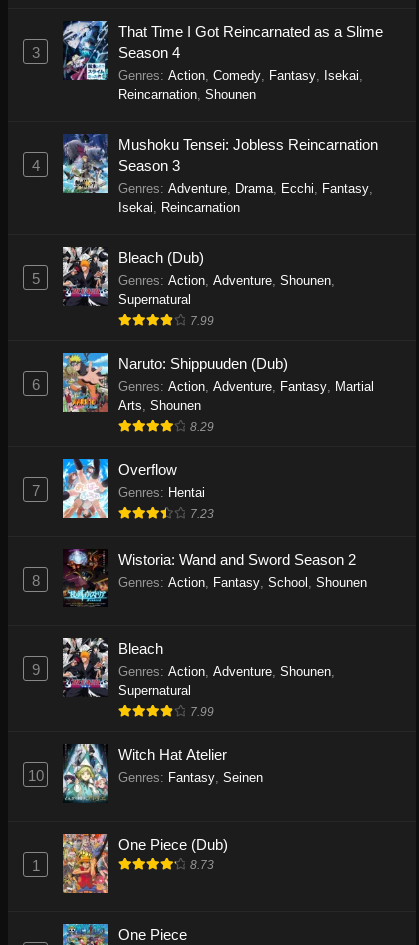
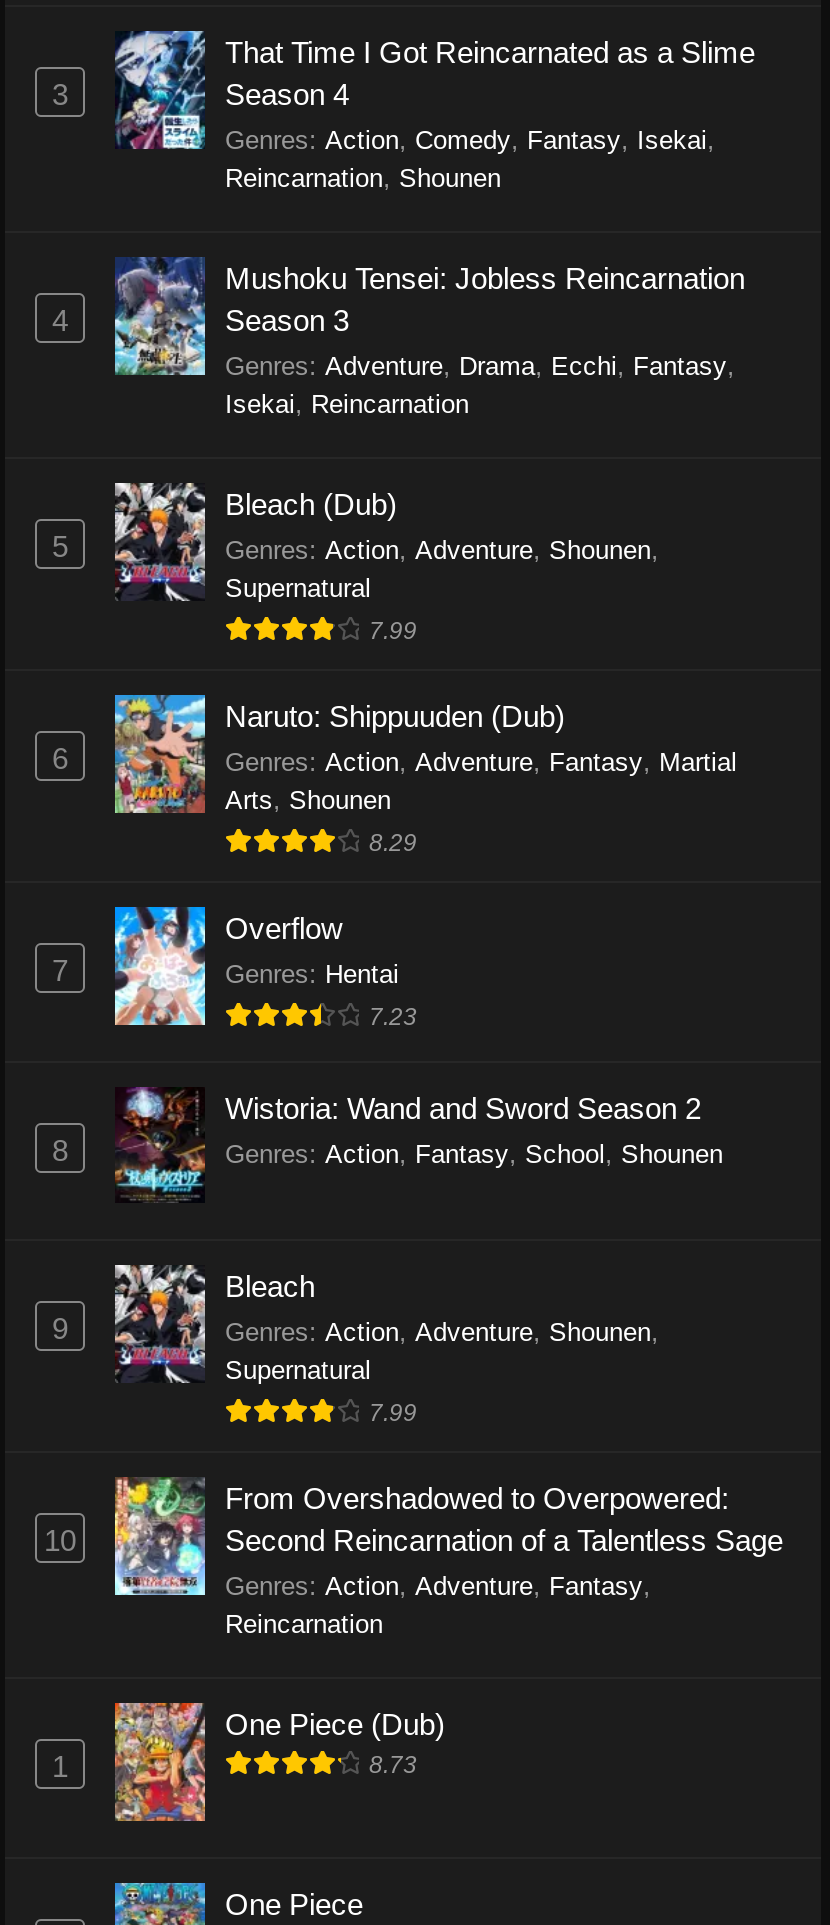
- [image]
- Witch Hat Atelier
- Genres: Fantasy, Seinen
+ [image]
+ From Overshadowed to Overpowered:
+ Second Reincarnation of a Talentless Sage
+ Genres: Action, Adventure, Fantasy,
+ Reincarnation
